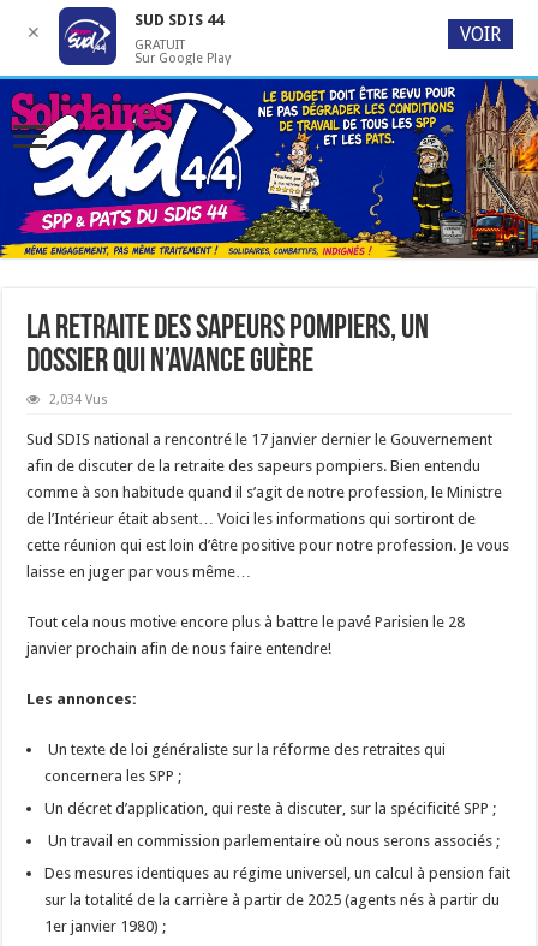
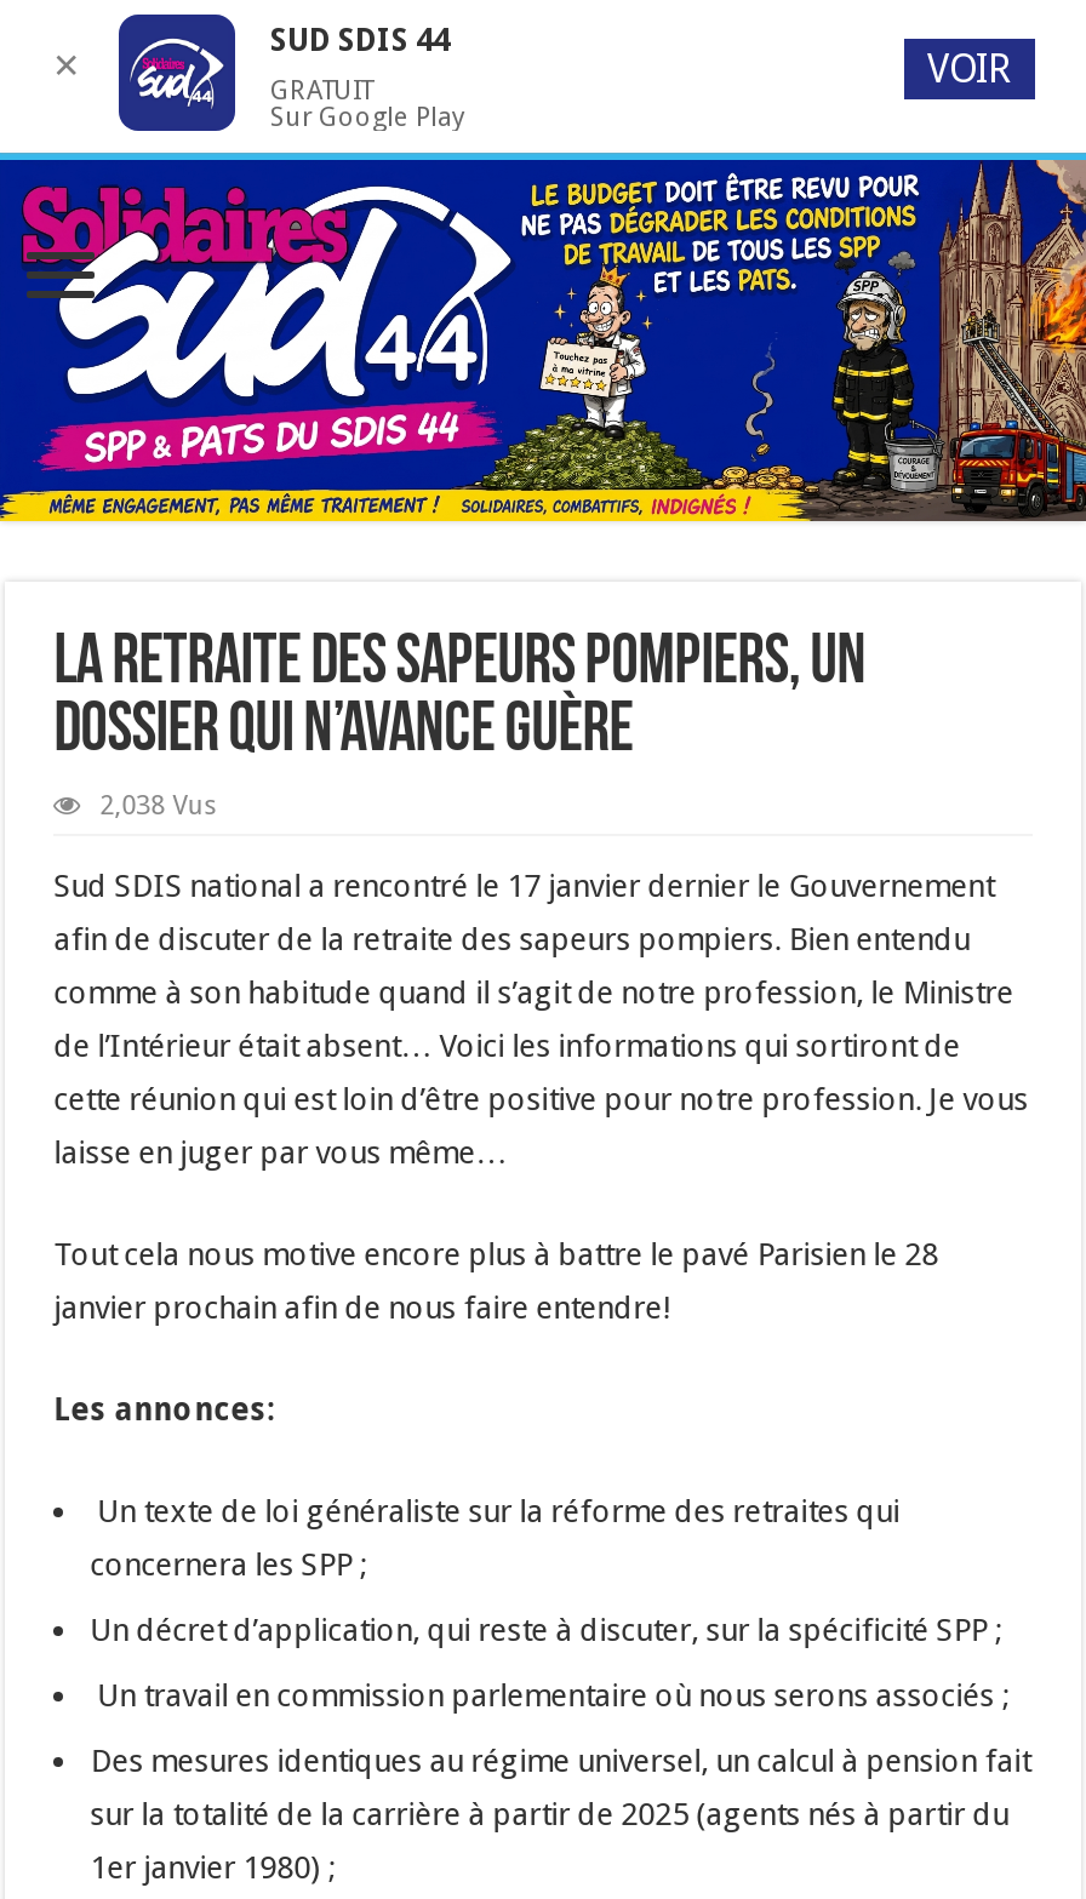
- 2,034 Vus
+ 2,038 Vus
